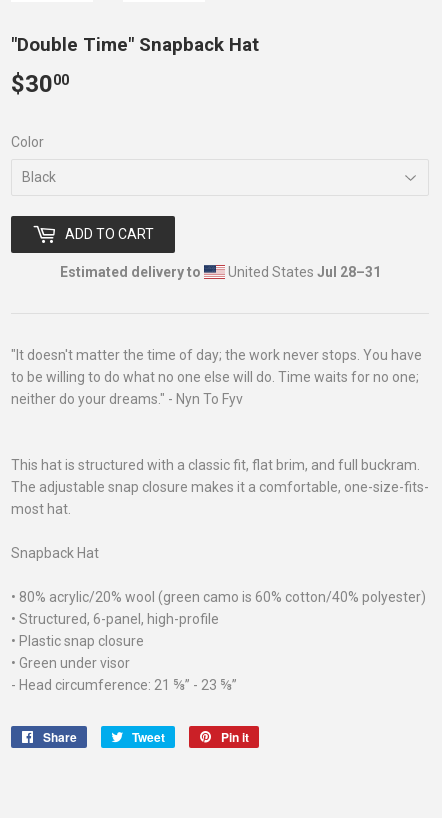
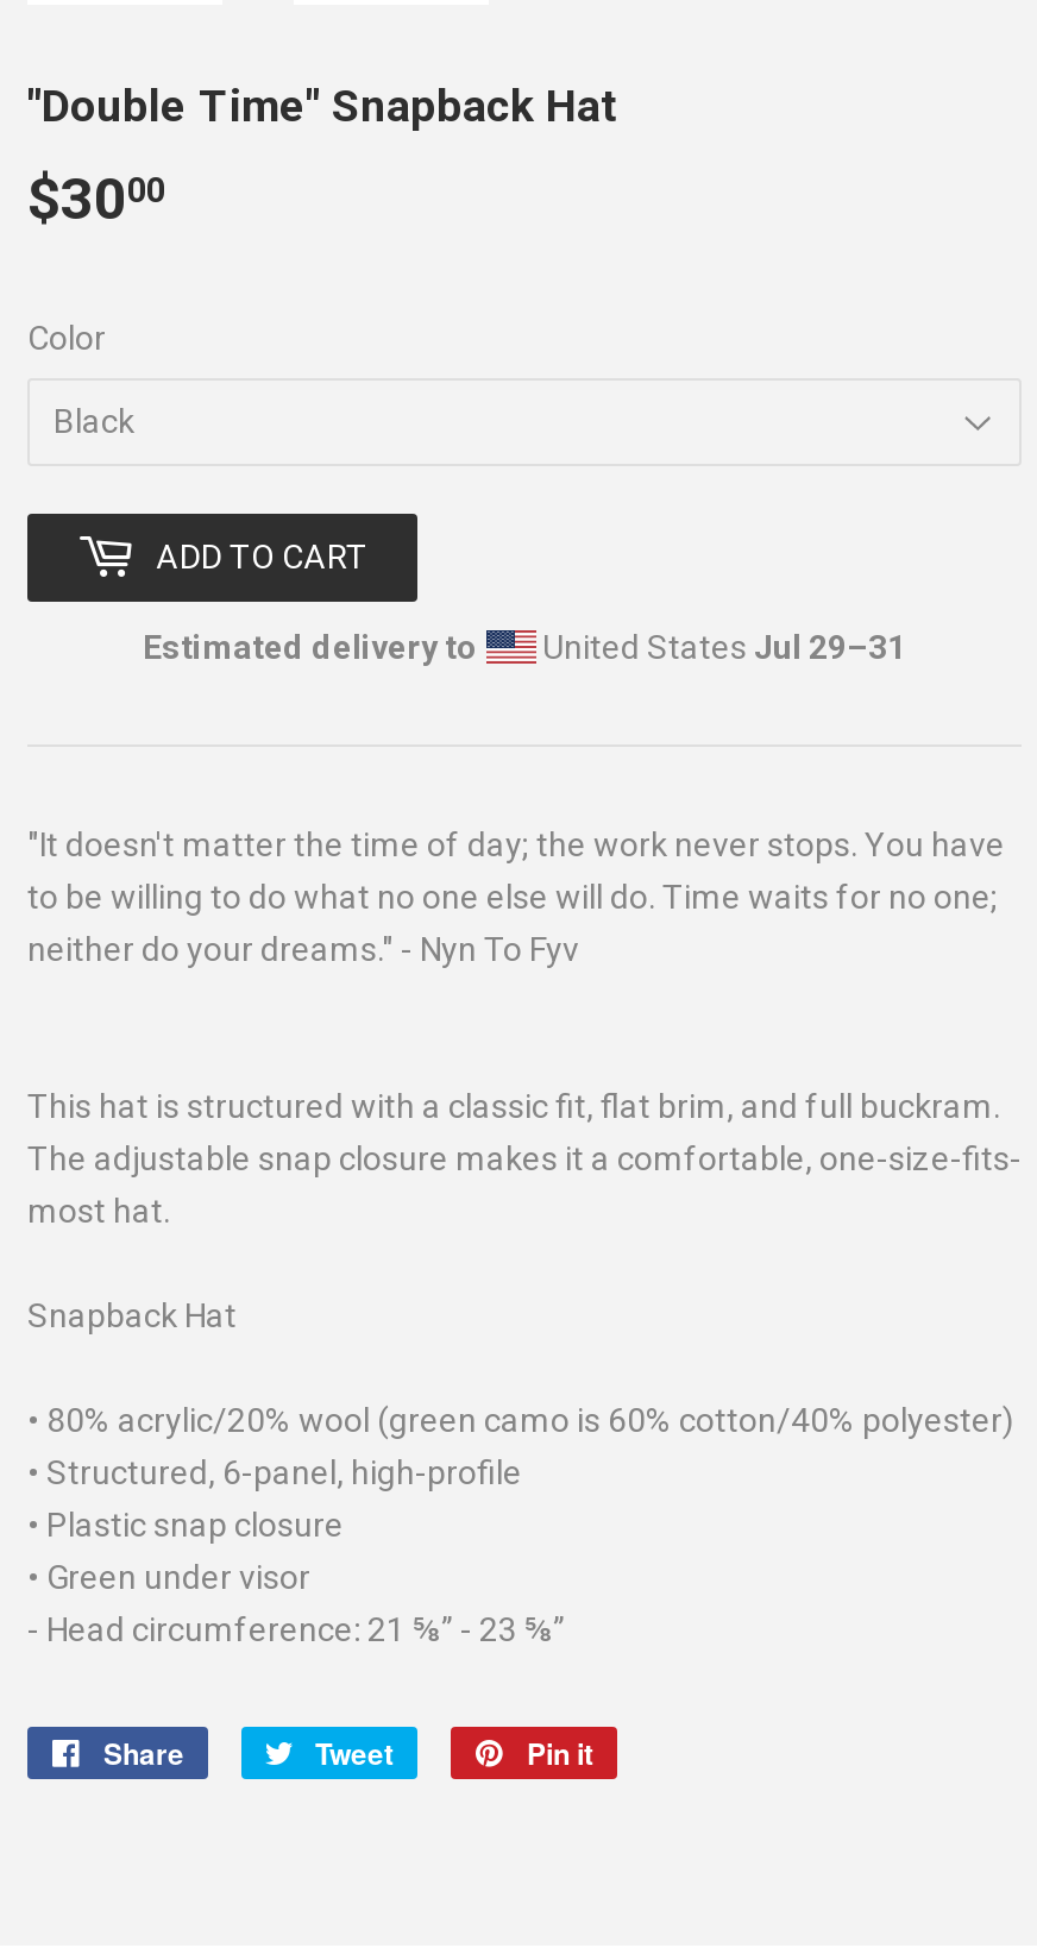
- United States Jul 28–31
+ United States Jul 29–31
